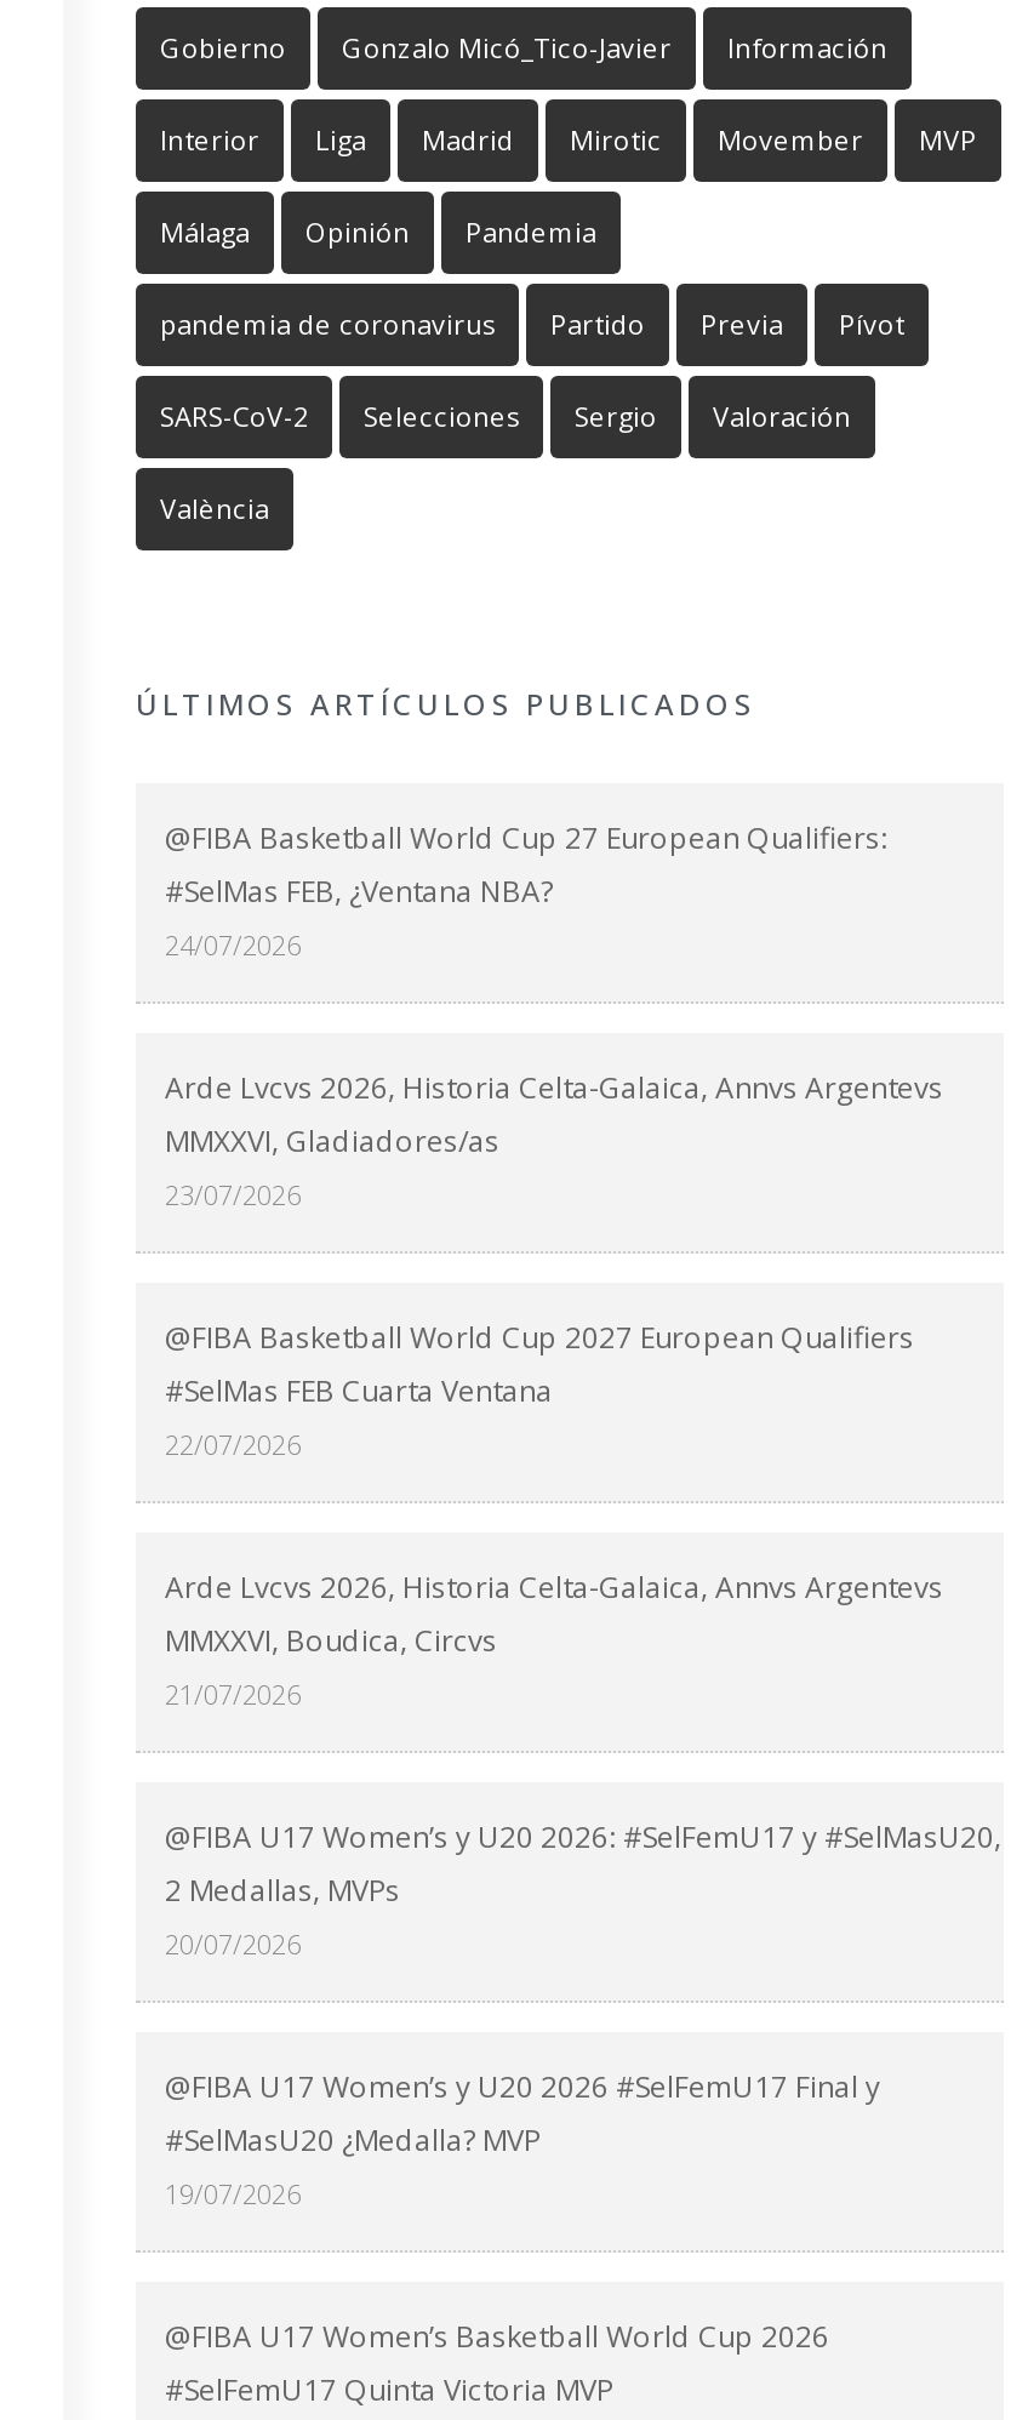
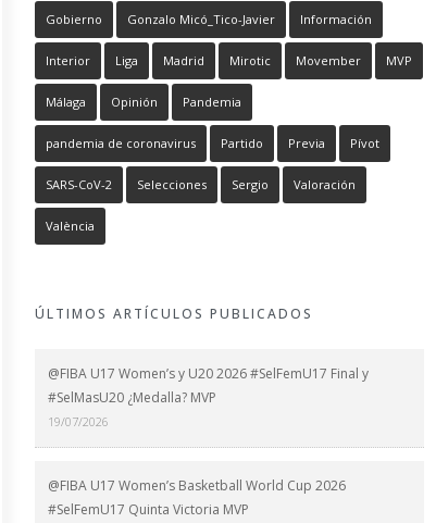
- @FIBA Basketball World Cup 27 European Qualifiers:
- #SelMas FEB, ¿Ventana NBA?
- 24/07/2026

- Arde Lvcvs 2026, Historia Celta-Galaica, Annvs Argentevs
- MMXXVI, Gladiadores/as
- 23/07/2026

- @FIBA Basketball World Cup 2027 European Qualifiers
- #SelMas FEB Cuarta Ventana
- 22/07/2026

- Arde Lvcvs 2026, Historia Celta-Galaica, Annvs Argentevs
- MMXXVI, Boudica, Circvs
- 21/07/2026

- @FIBA U17 Women’s y U20 2026: #SelFemU17 y #SelMasU20,
- 2 Medallas, MVPs
- 20/07/2026
